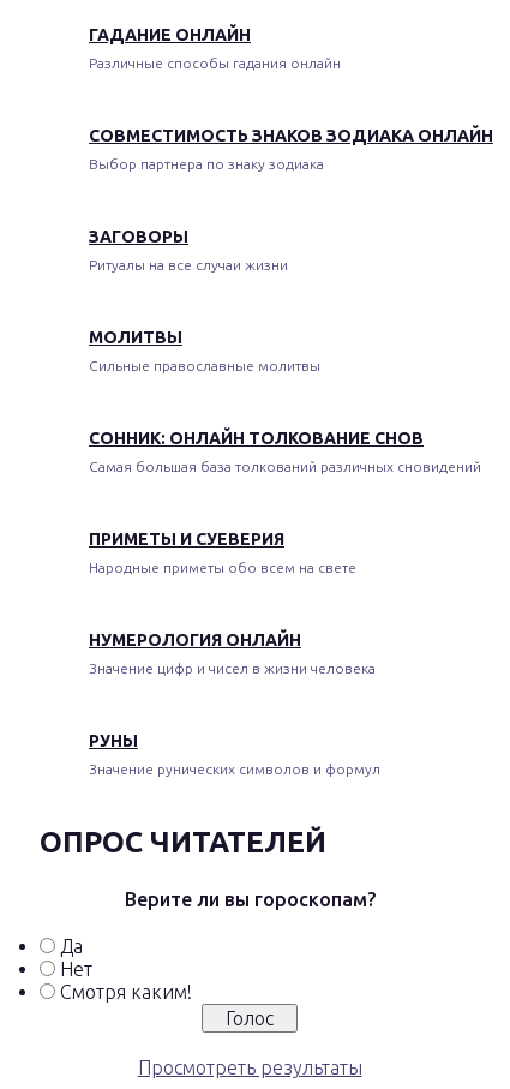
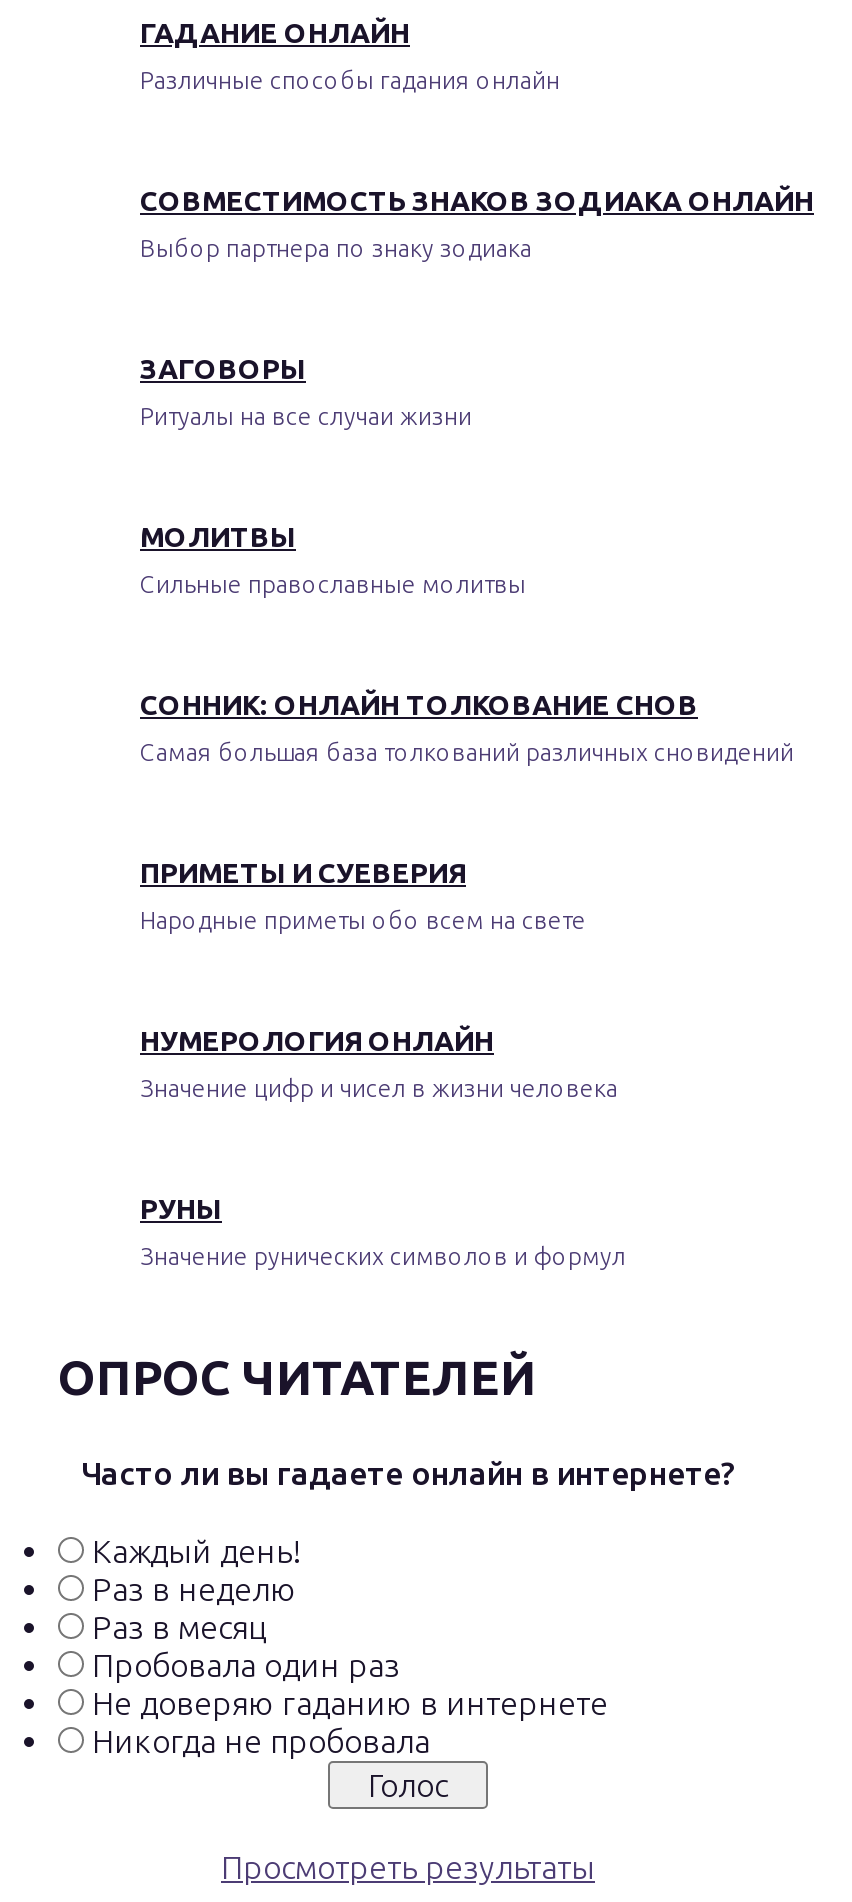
- Верите ли вы гороскопам?
+ Часто ли вы гадаете онлайн в интернете?

- Да
- Нет
- Смотря каким!
+ Каждый день!
+ Раз в неделю
+ Раз в месяц
+ Пробовала один раз
+ Не доверяю гаданию в интернете
+ Никогда не пробовала
